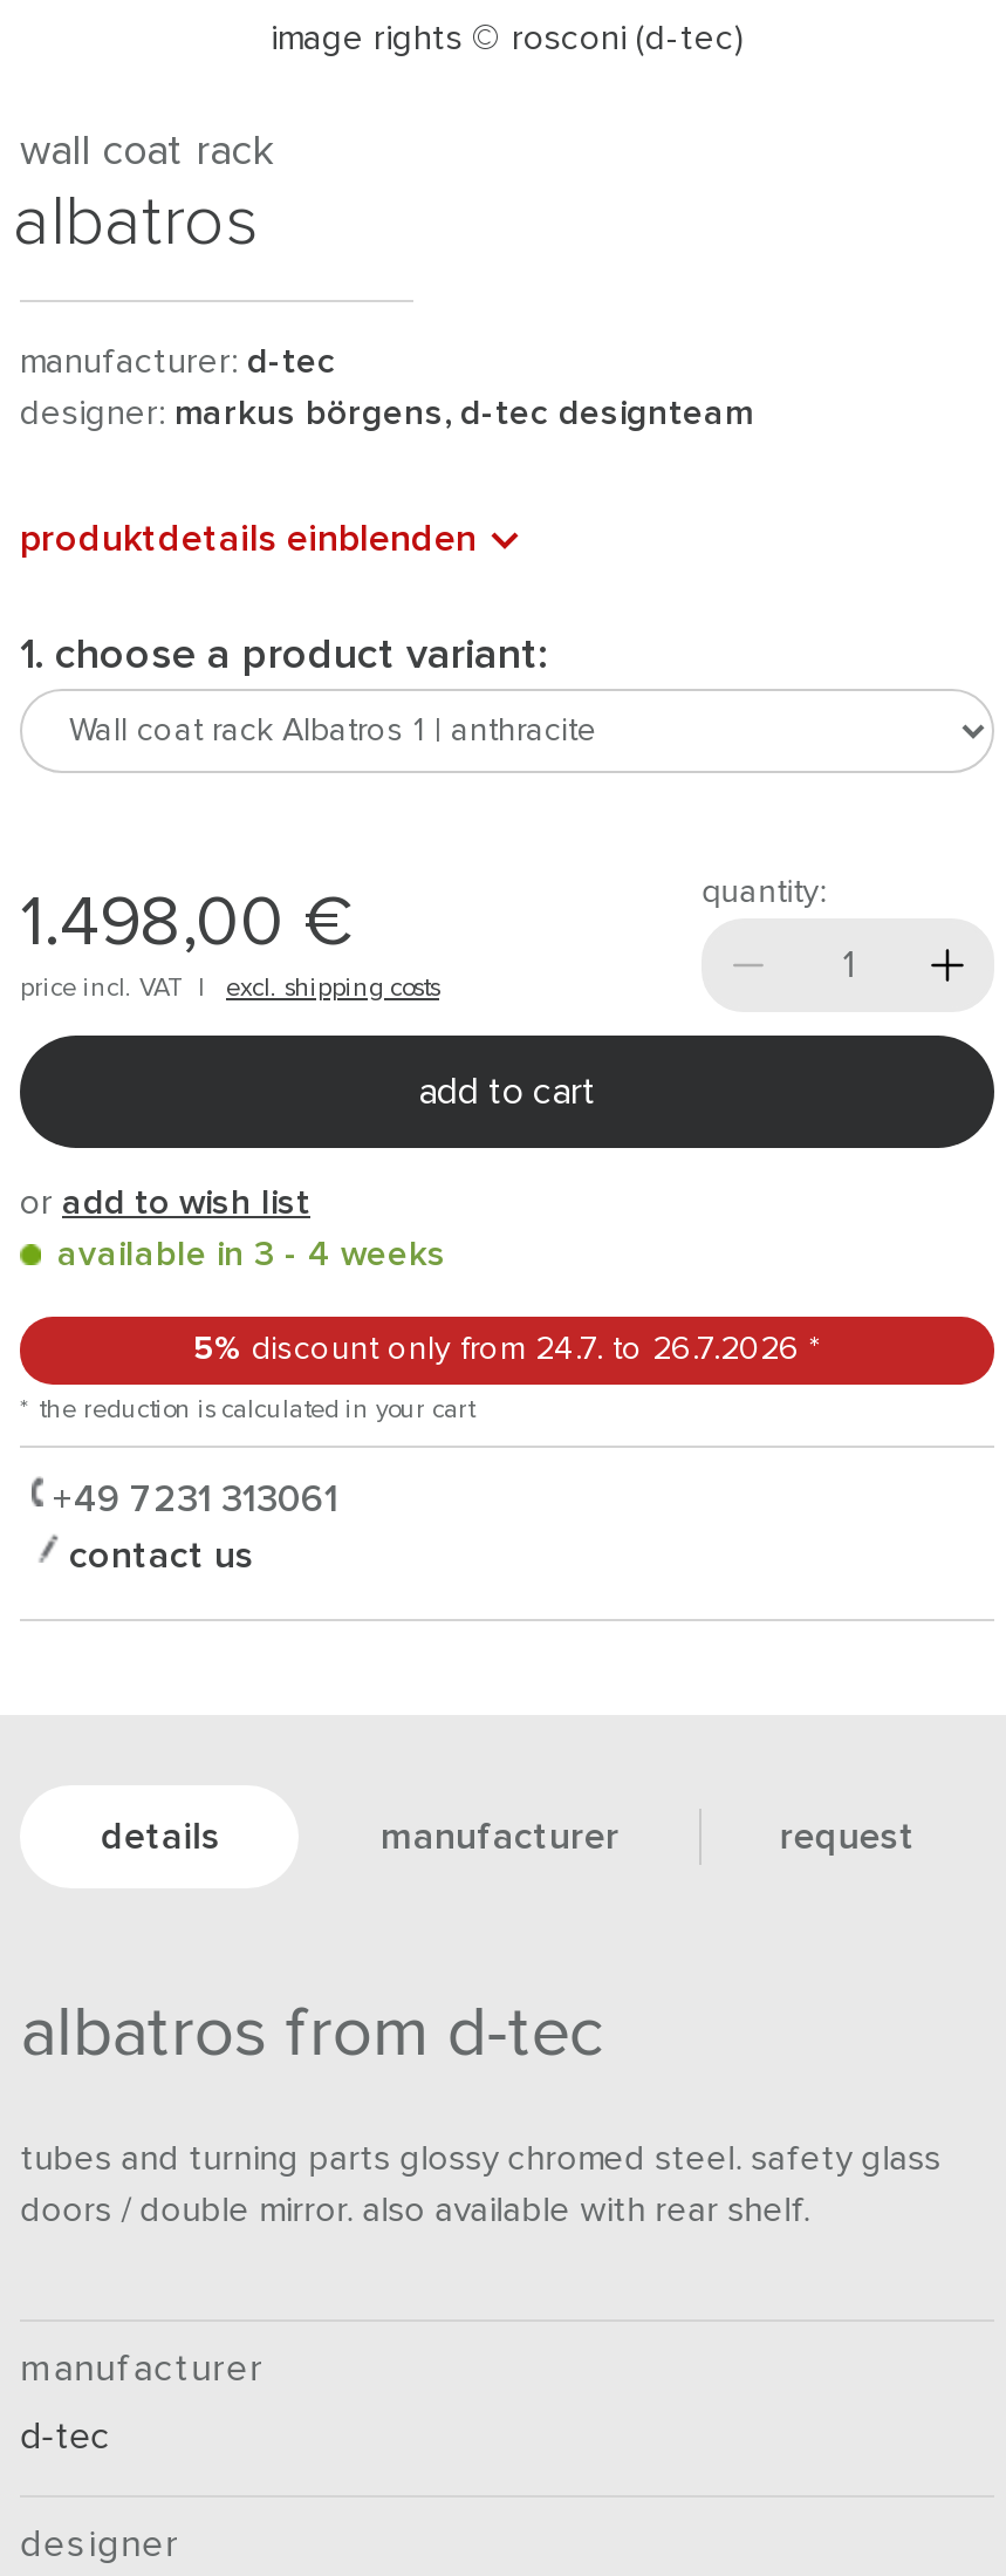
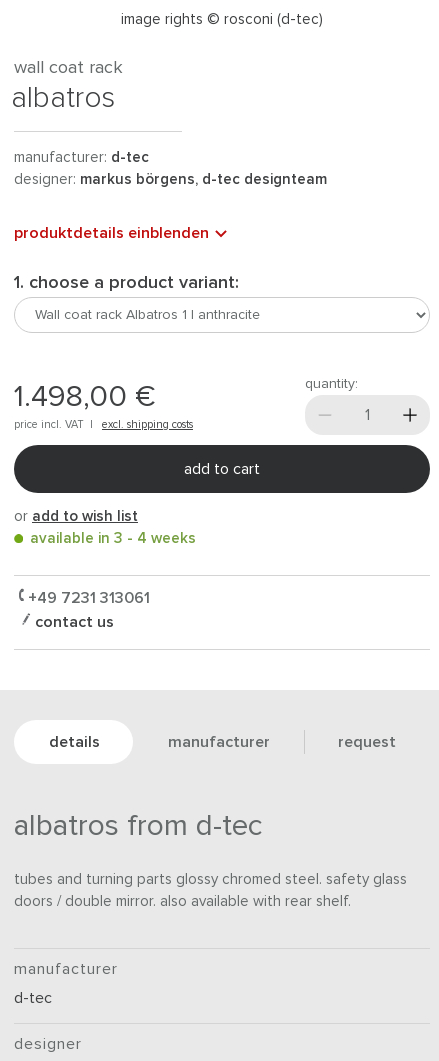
- 5% discount only from 24.7. to 26.7.2026 *
- * the reduction is calculated in your cart
